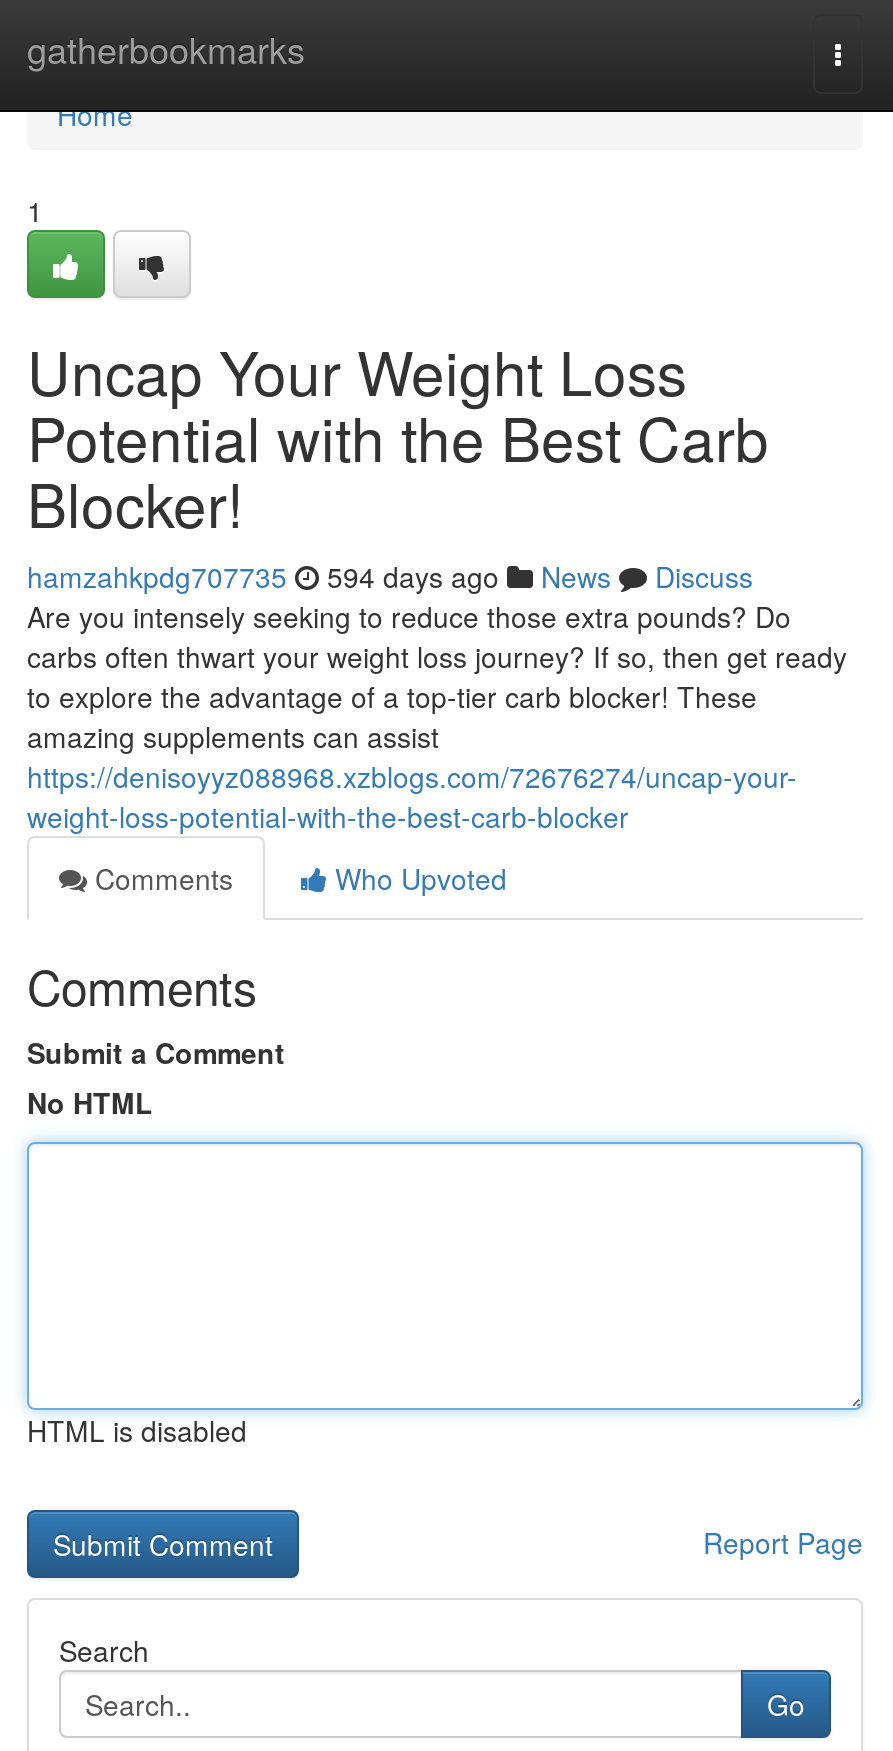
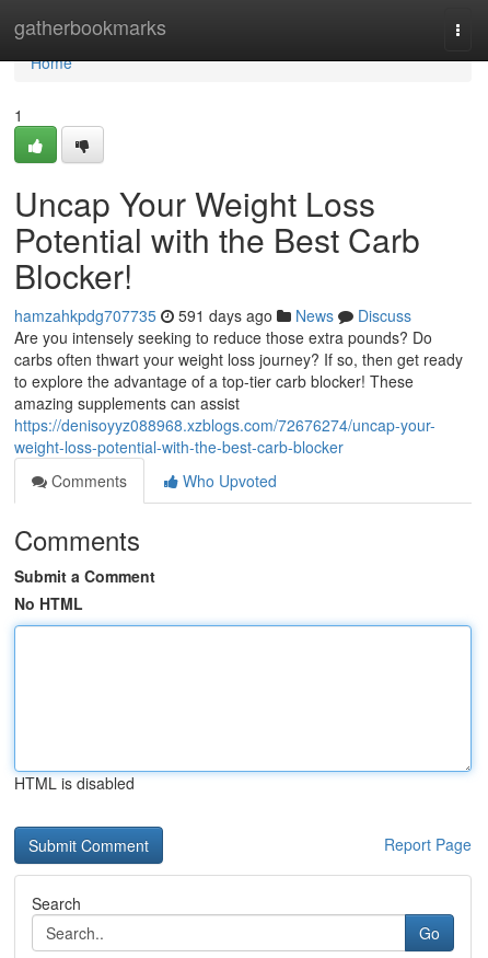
- hamzahkpdg707735 594 days ago News Discuss
+ hamzahkpdg707735 591 days ago News Discuss
